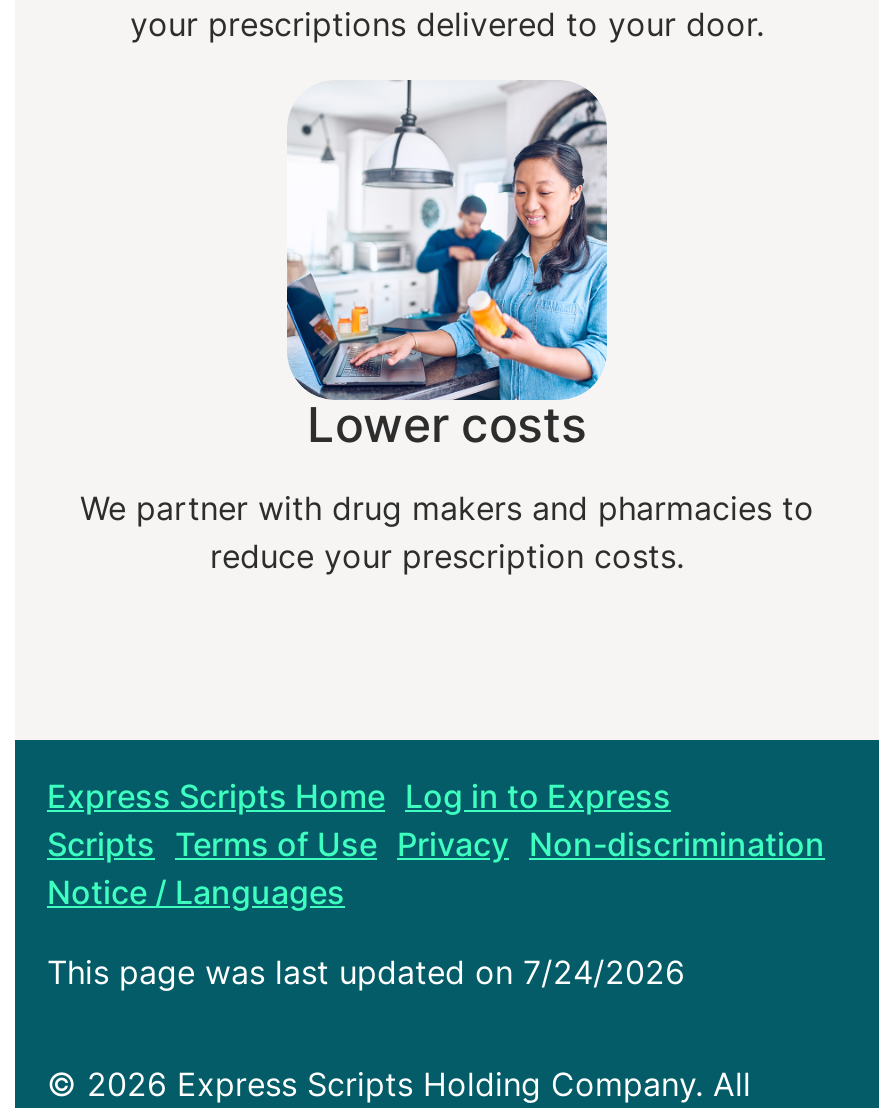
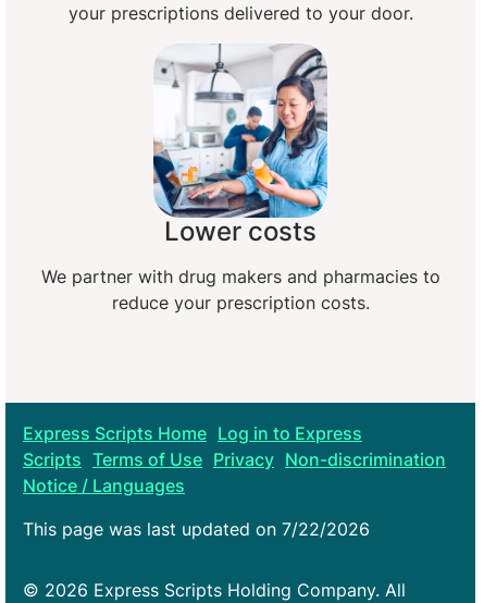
- This page was last updated on 7/24/2026
+ This page was last updated on 7/22/2026
